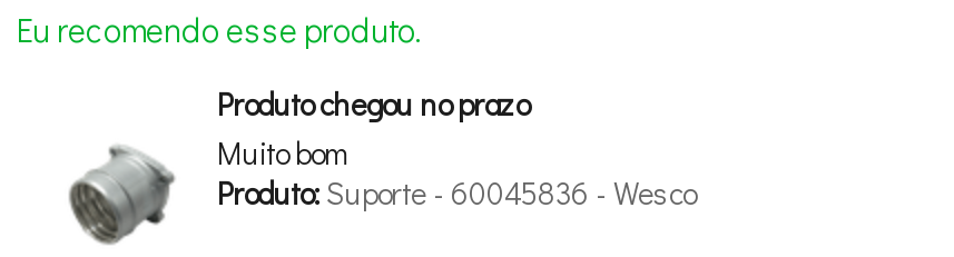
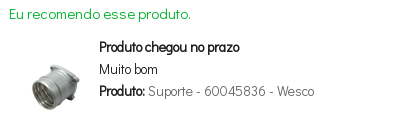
- [image]
+ [image]
